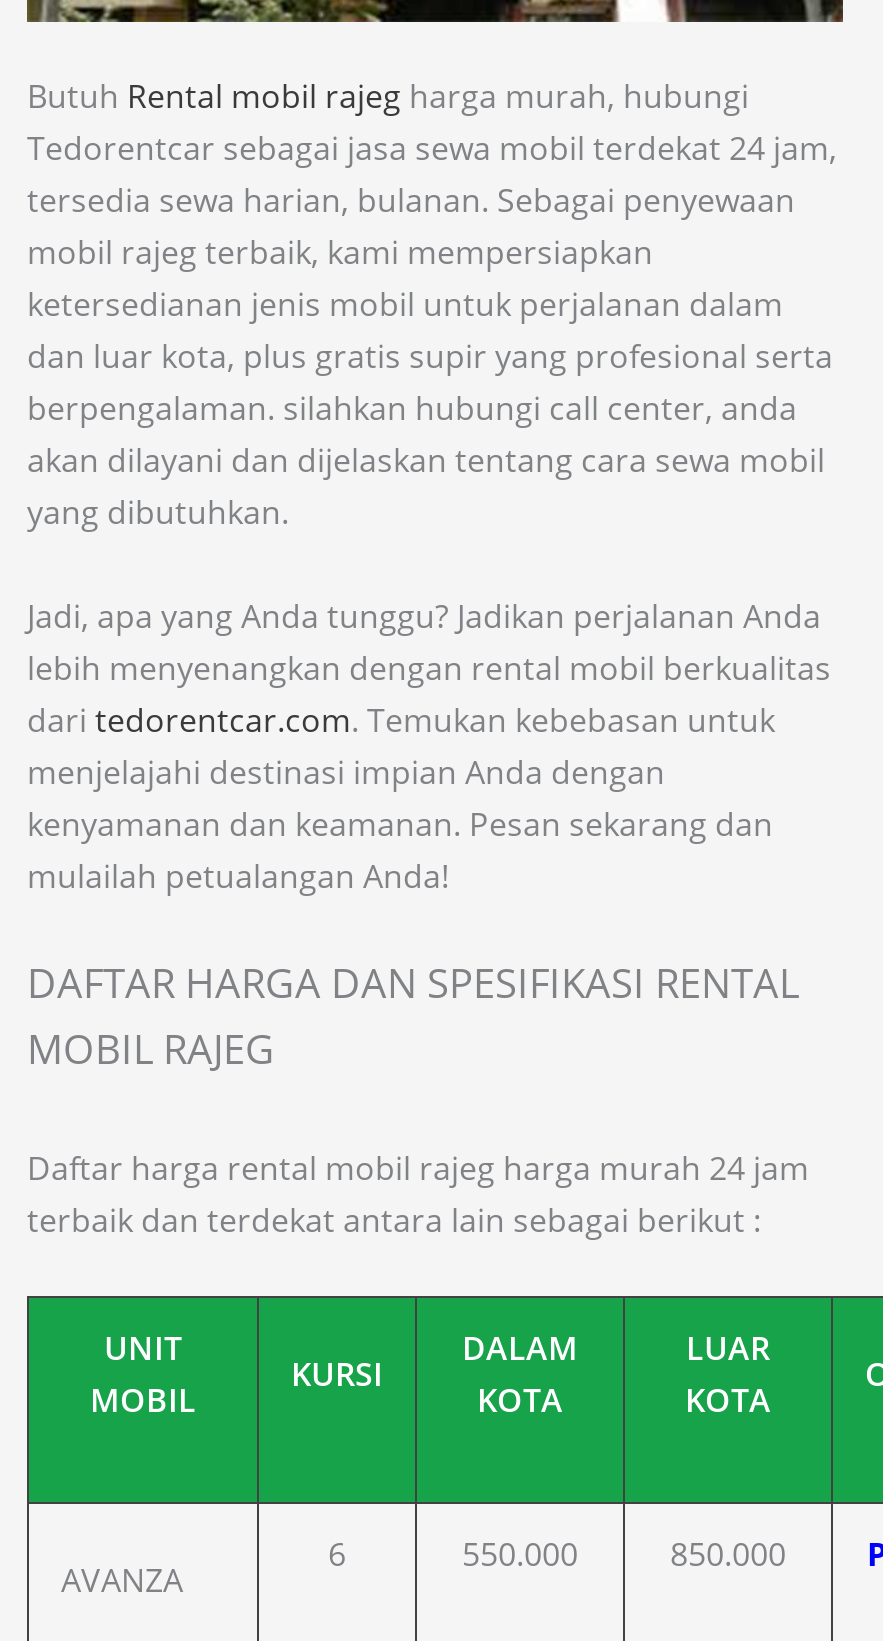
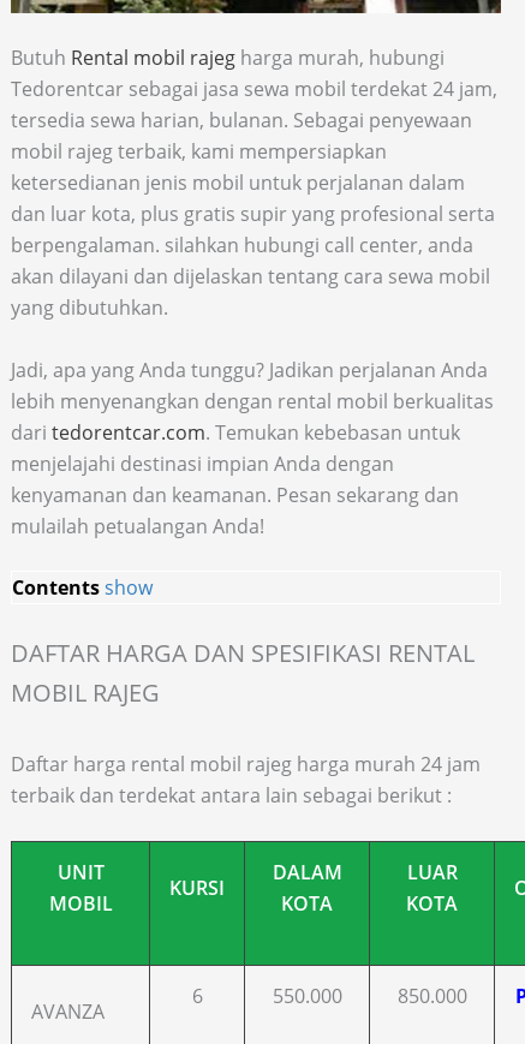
+ Contents show
